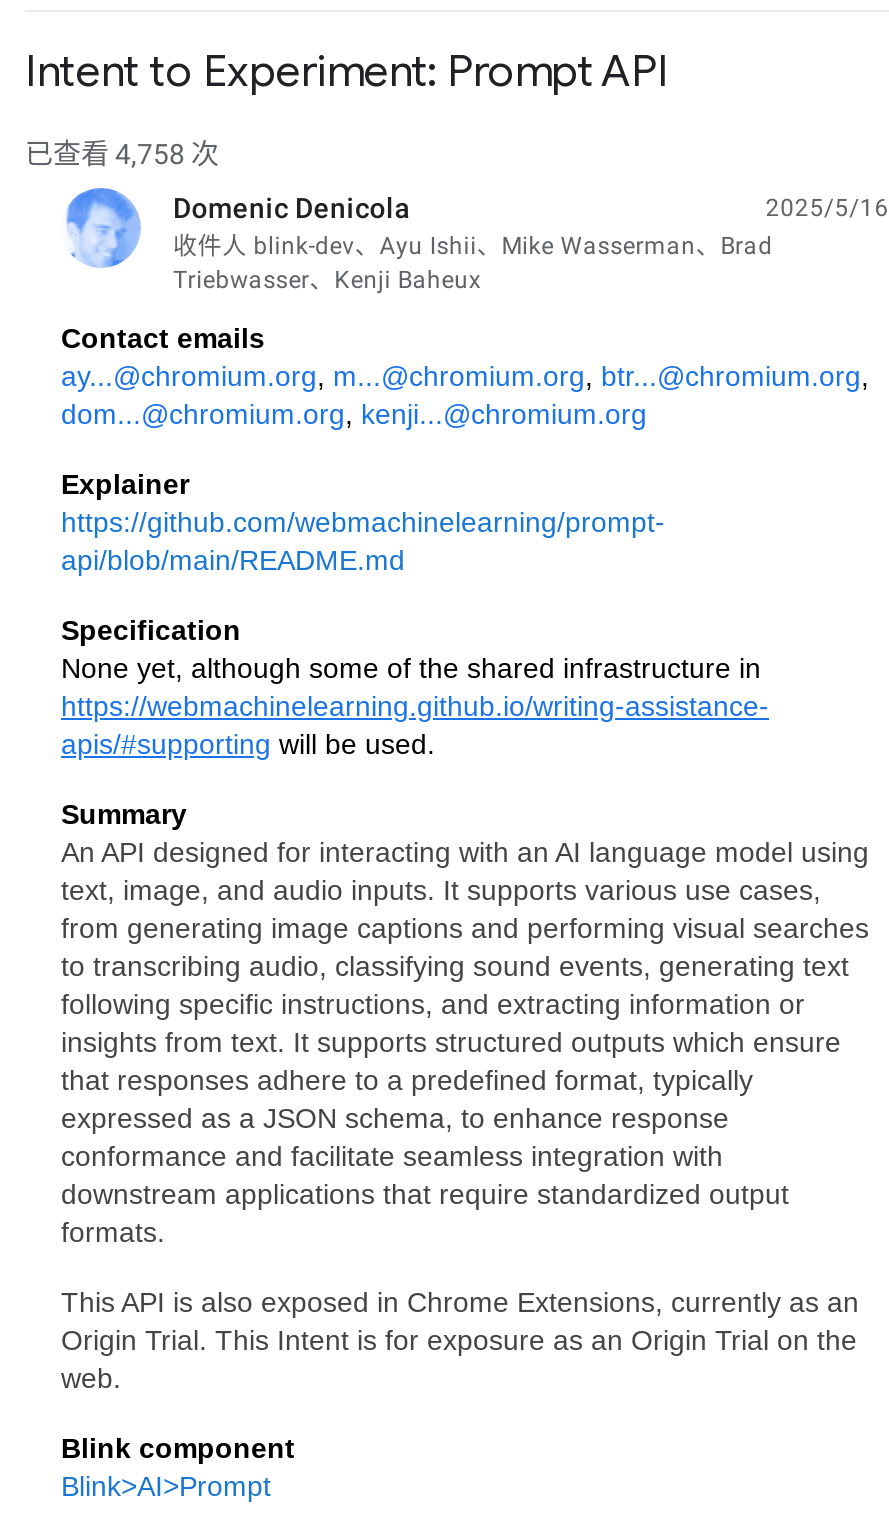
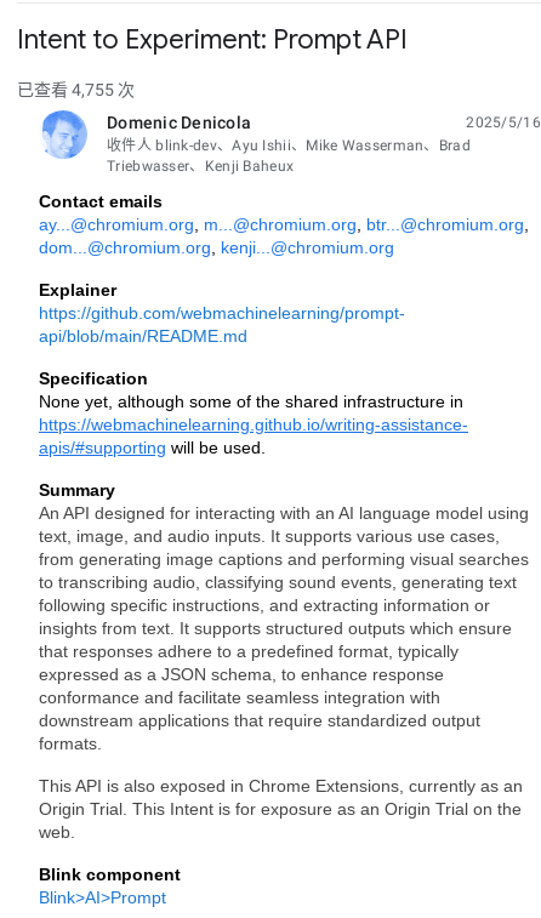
- 已查看 4,758 次
+ 已查看 4,755 次
